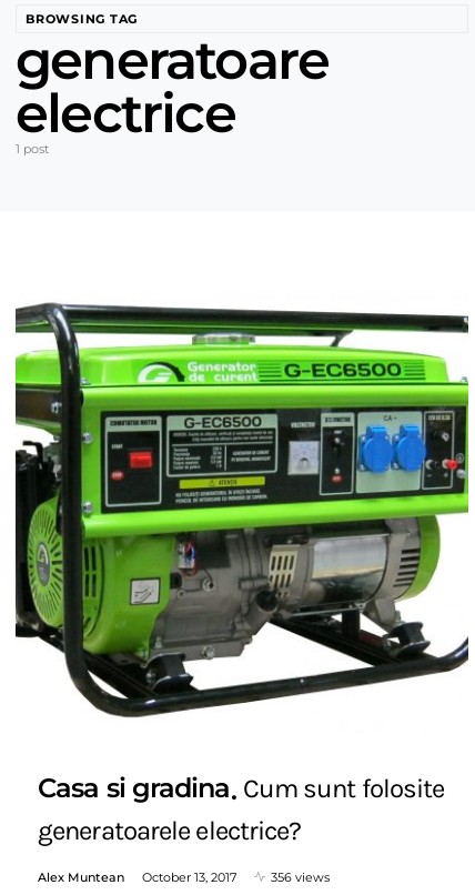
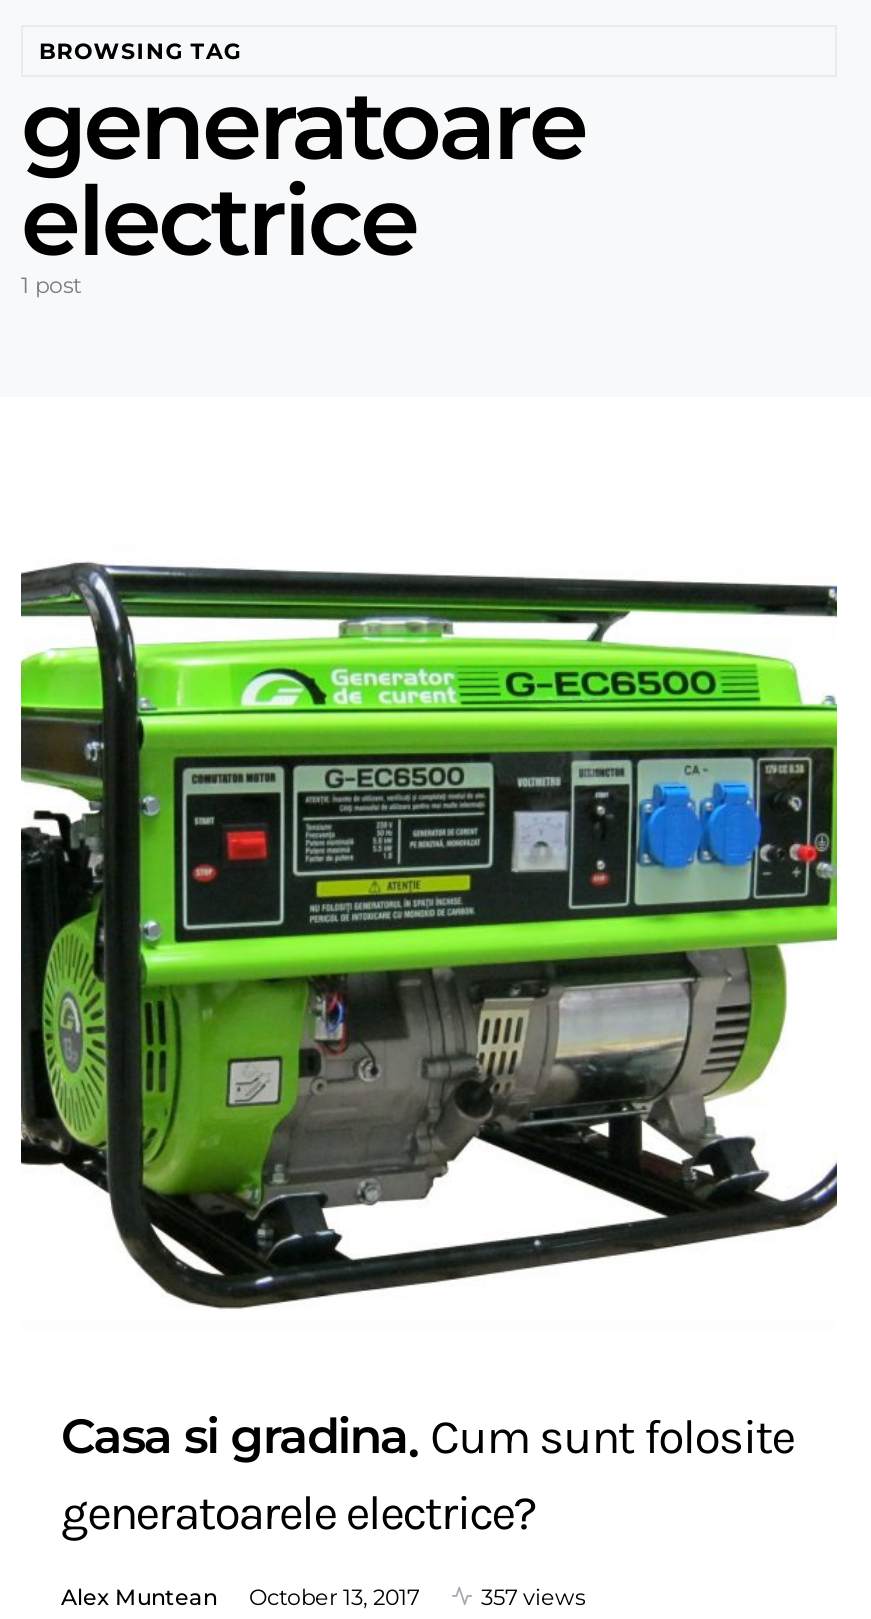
- 356 views
+ 357 views
